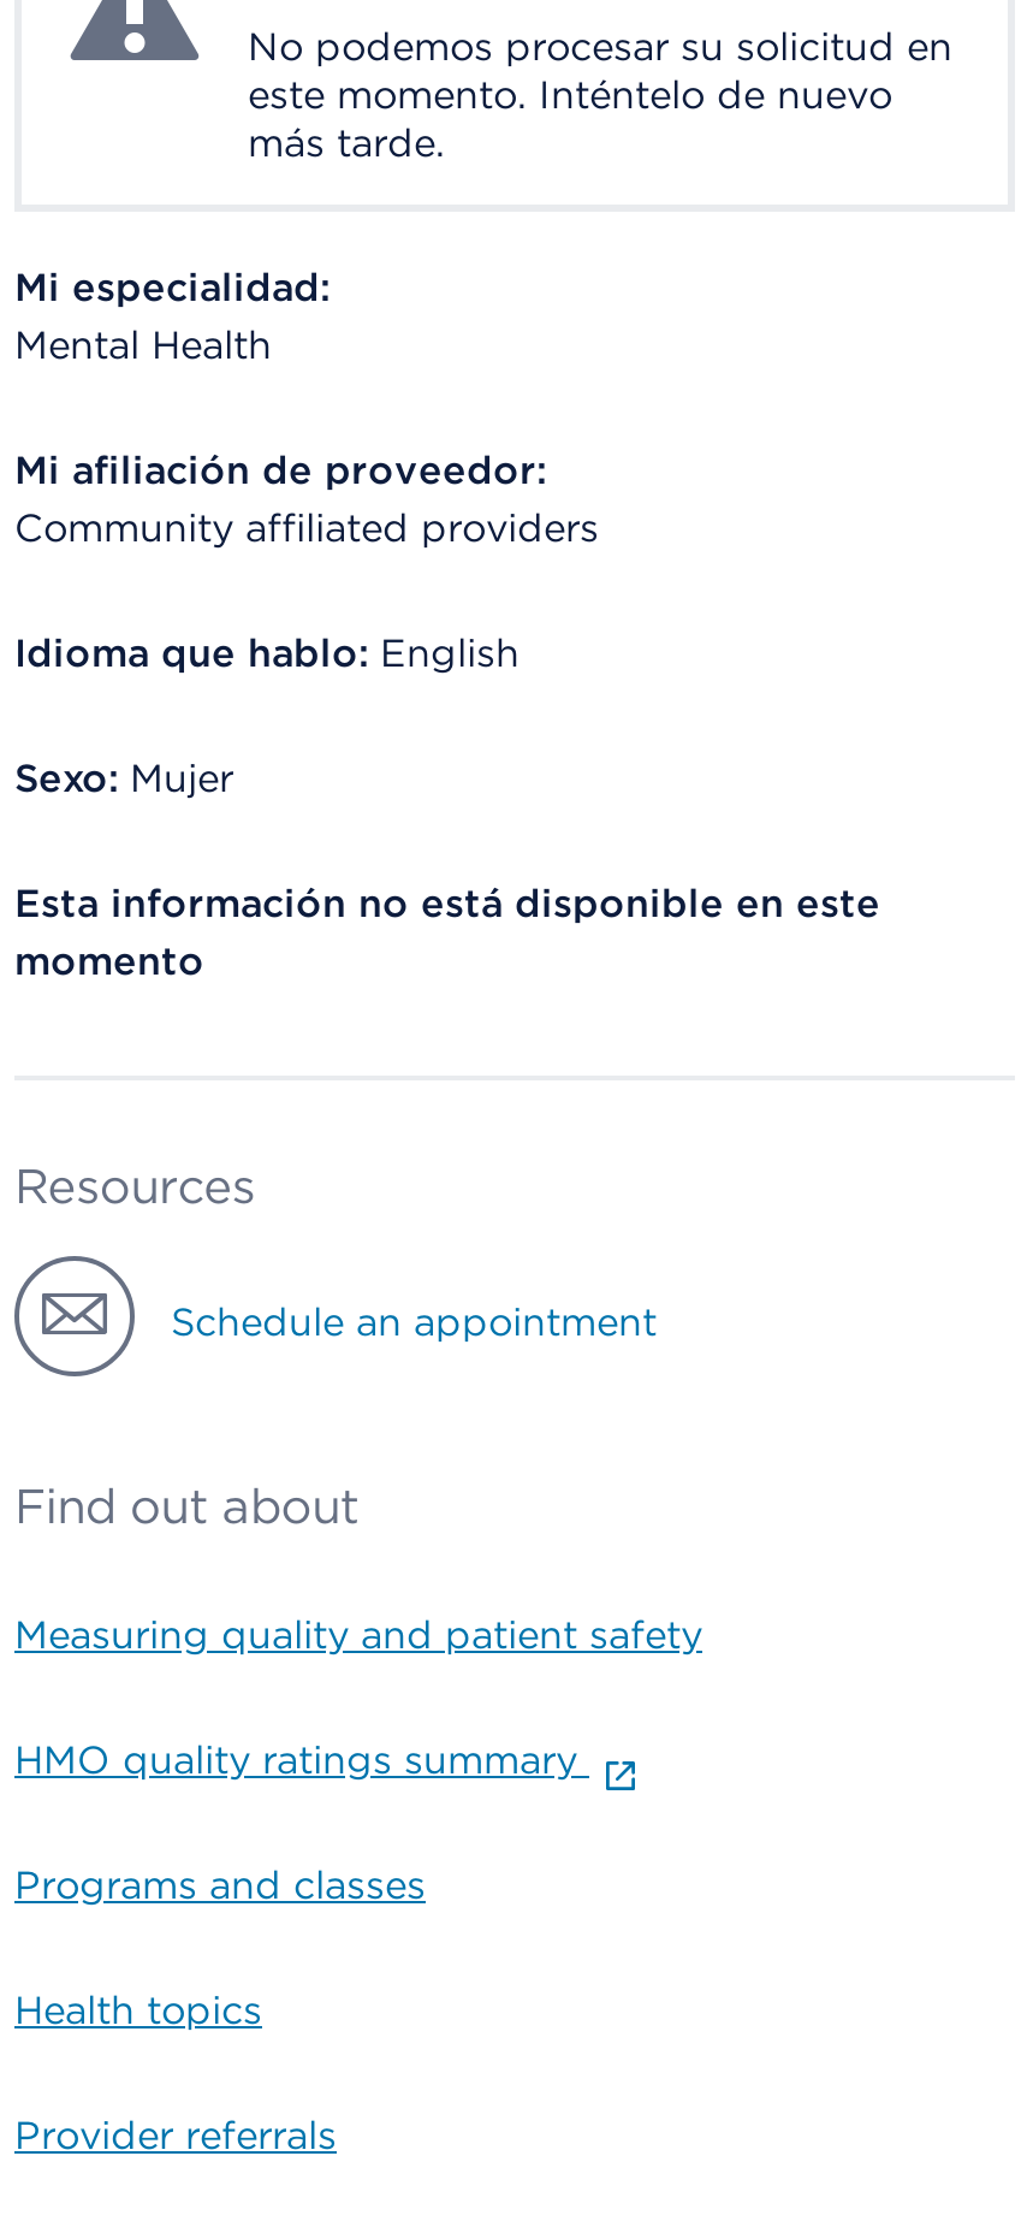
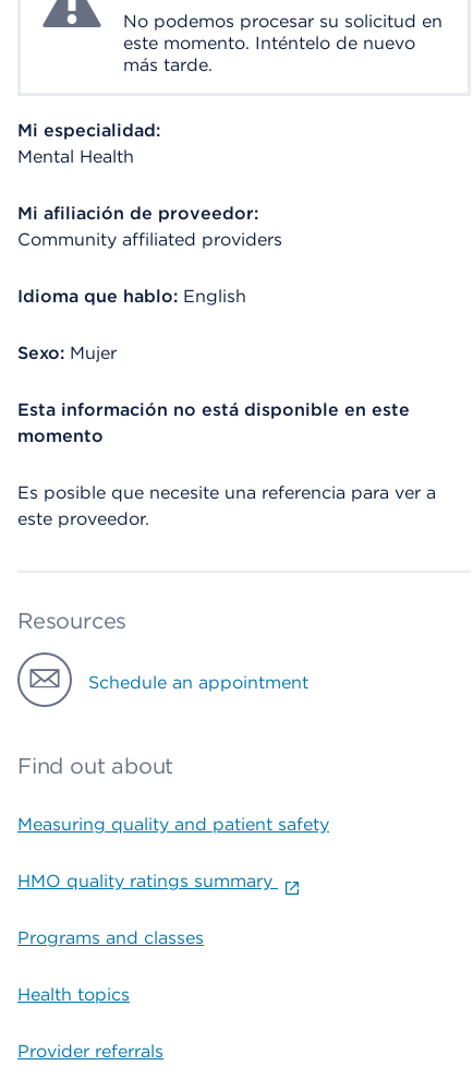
+ Es posible que necesite una referencia para ver a
+ este proveedor.
